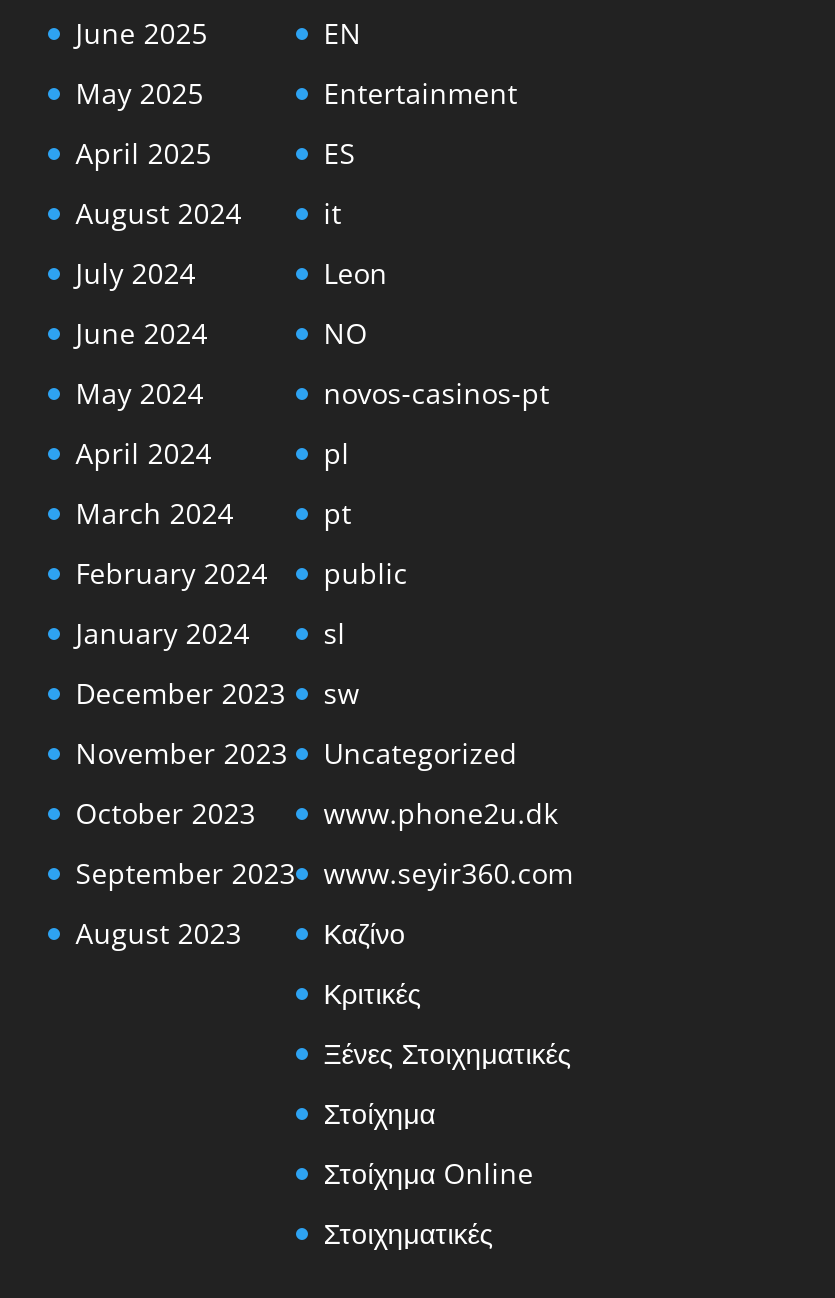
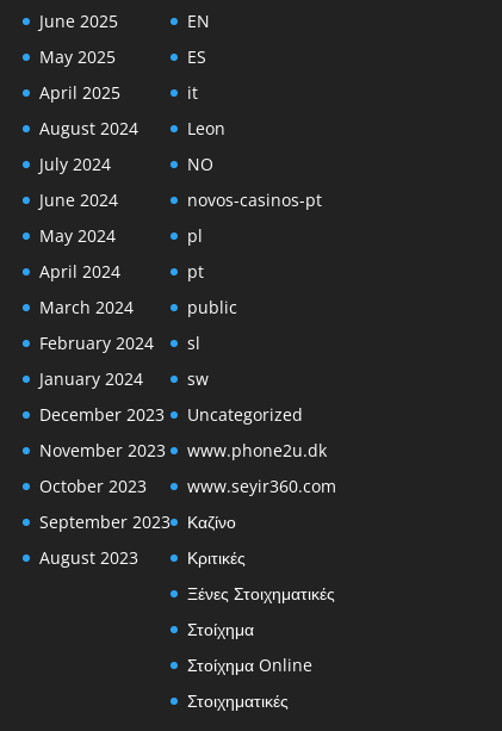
- Entertainment
